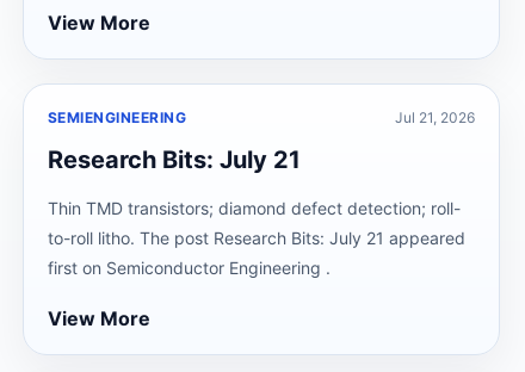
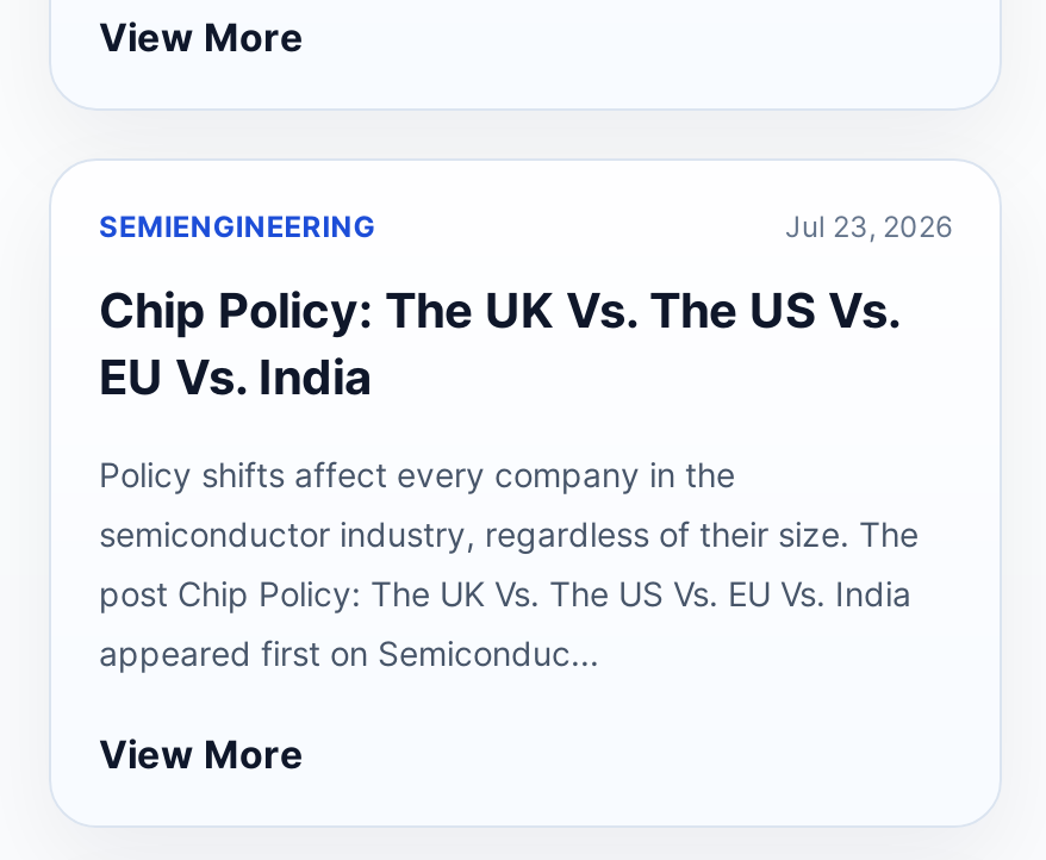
- Jul 21, 2026
- Research Bits: July 21
- Thin TMD transistors; diamond defect detection; roll-
- to-roll litho. The post Research Bits: July 21 appeared
- first on Semiconductor Engineering .
+ Jul 23, 2026
+ Chip Policy: The UK Vs. The US Vs.
+ EU Vs. India
+ Policy shifts affect every company in the
+ semiconductor industry, regardless of their size. The
+ post Chip Policy: The UK Vs. The US Vs. EU Vs. India
+ appeared first on Semiconduc...
